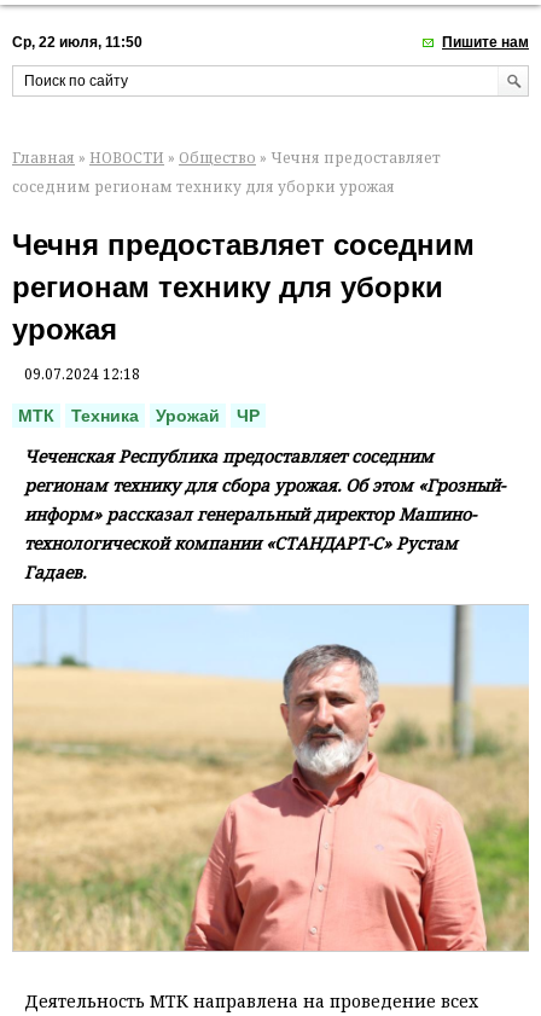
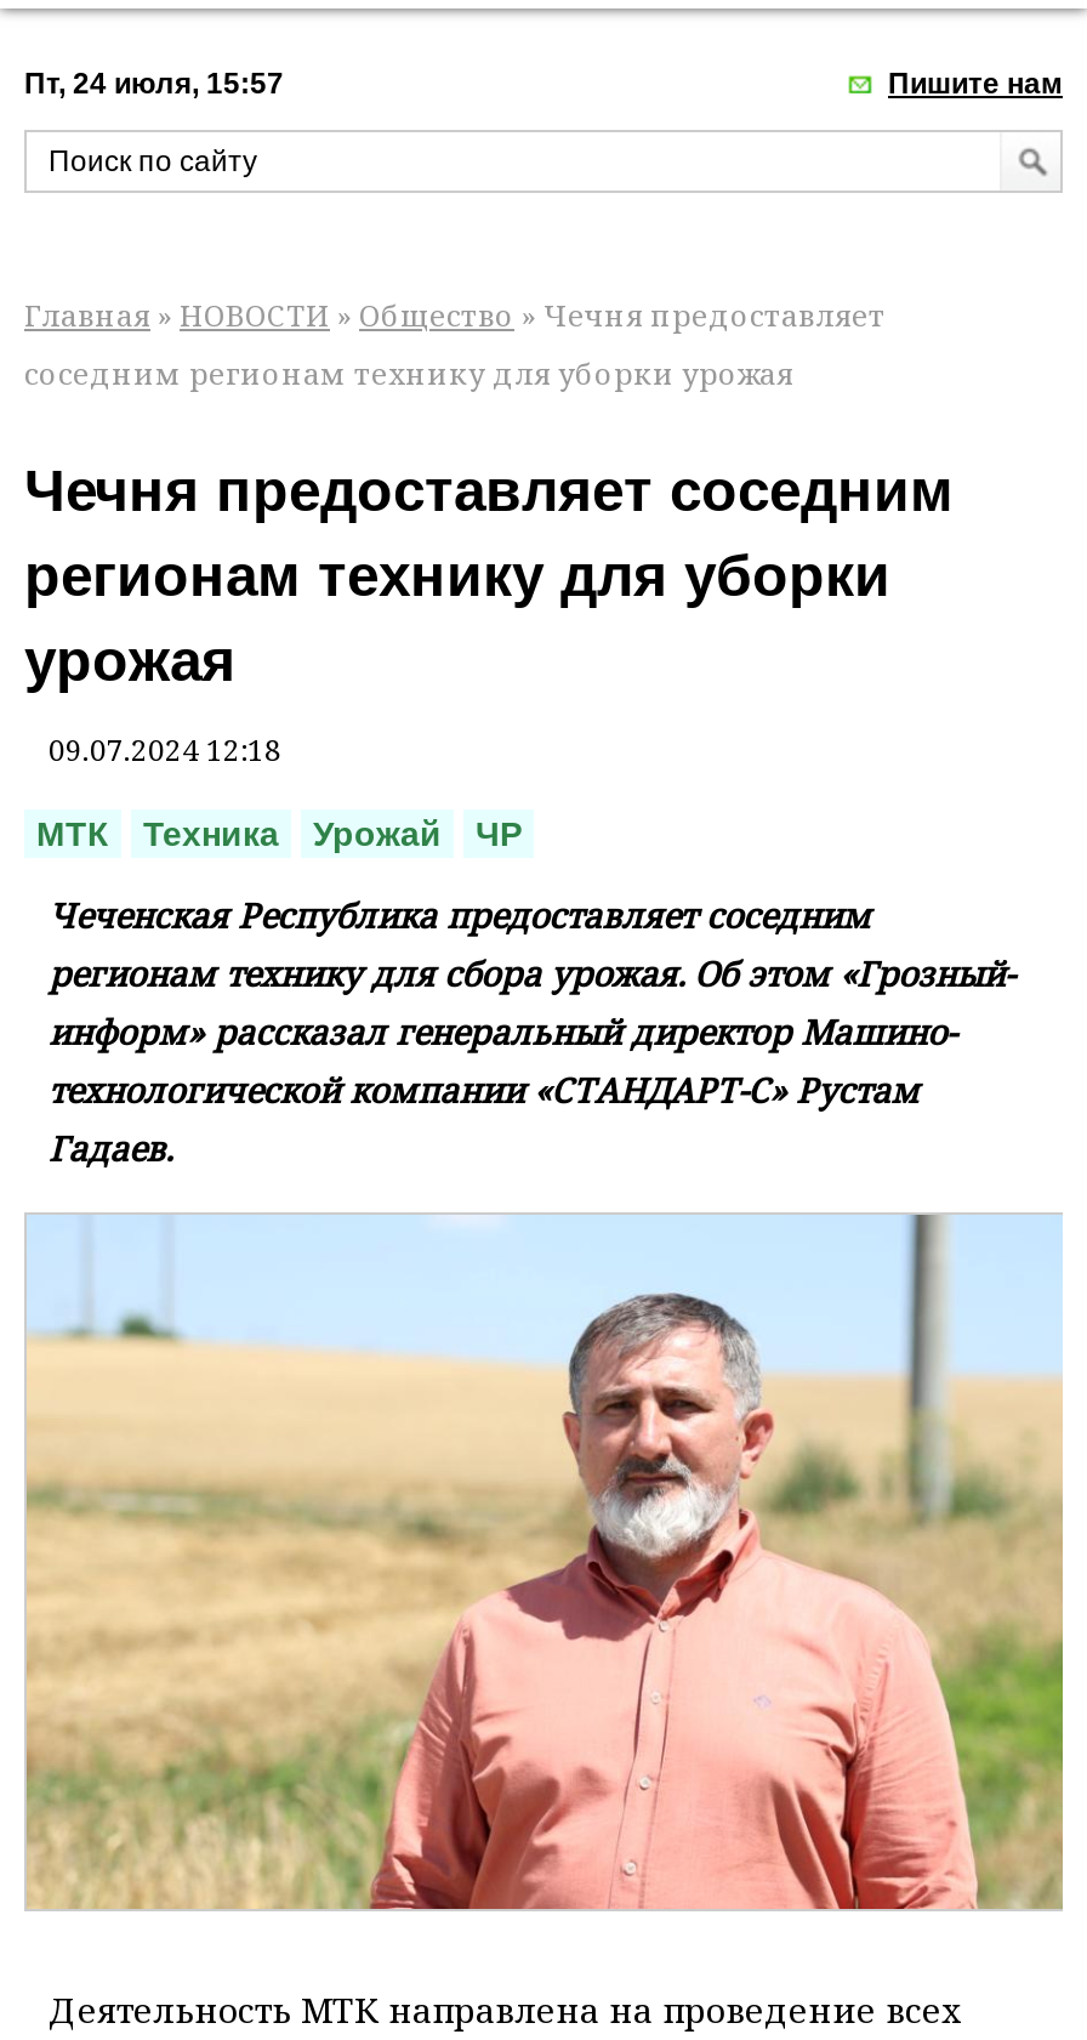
- Ср, 22 июля, 11:50
+ Пт, 24 июля, 15:57
